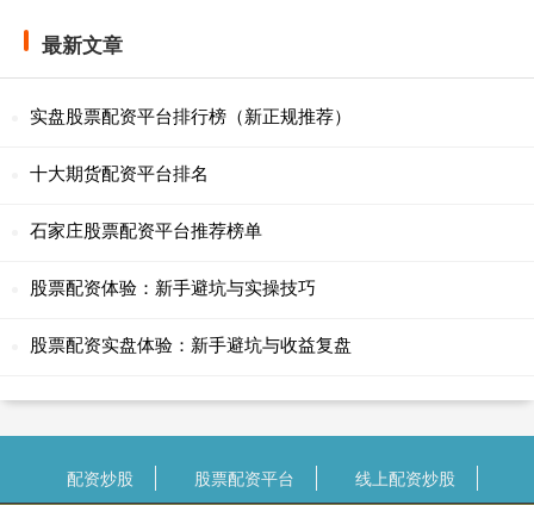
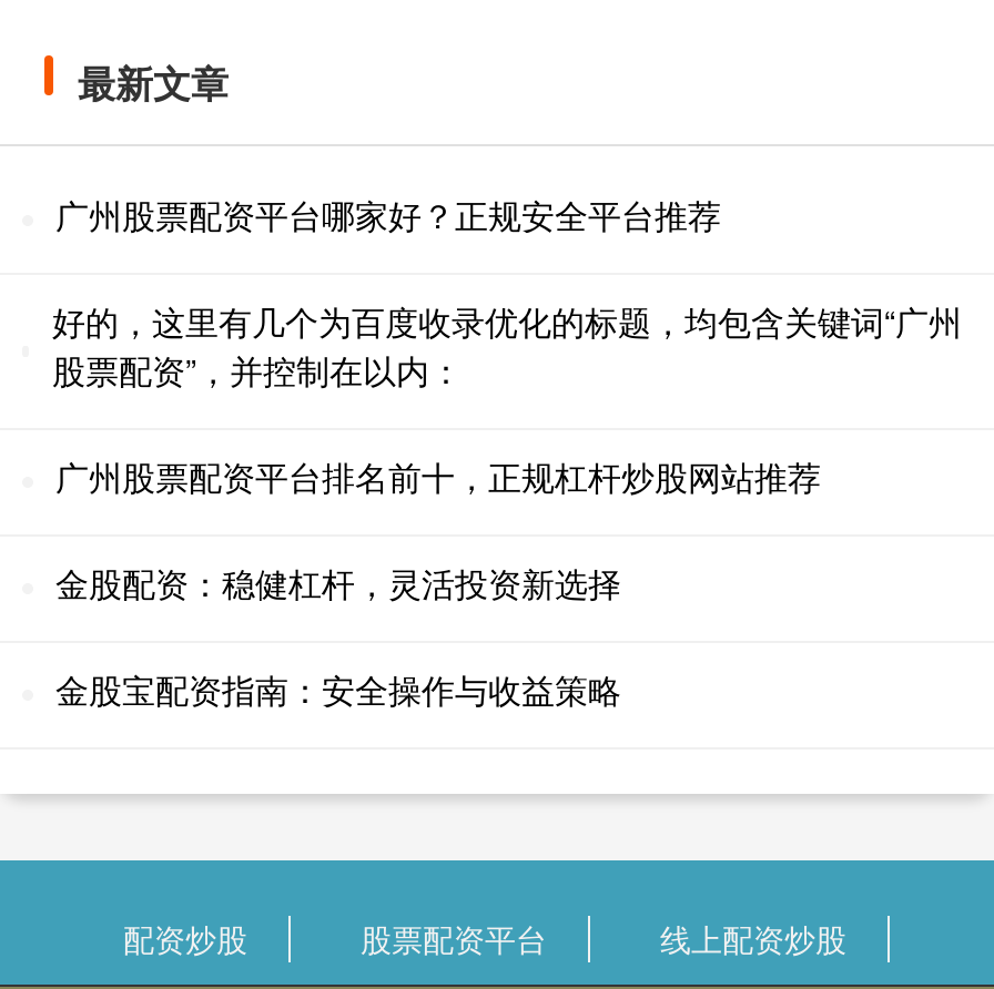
- 实盘股票配资平台排行榜（新正规推荐）
+ 广州股票配资平台哪家好？正规安全平台推荐

- 十大期货配资平台排名
+ 好的，这里有几个为百度收录优化的标题，均包含关键词“广州
+ 股票配资”，并控制在以内：

- 石家庄股票配资平台推荐榜单
+ 广州股票配资平台排名前十，正规杠杆炒股网站推荐

- 股票配资体验：新手避坑与实操技巧
+ 金股配资：稳健杠杆，灵活投资新选择

- 股票配资实盘体验：新手避坑与收益复盘
+ 金股宝配资指南：安全操作与收益策略
